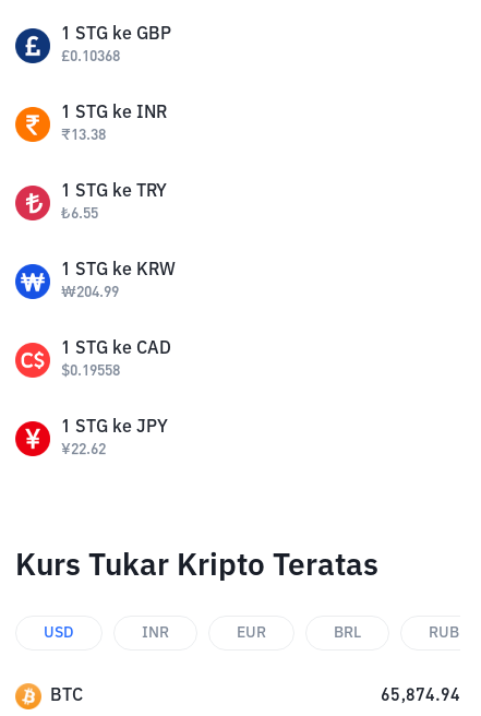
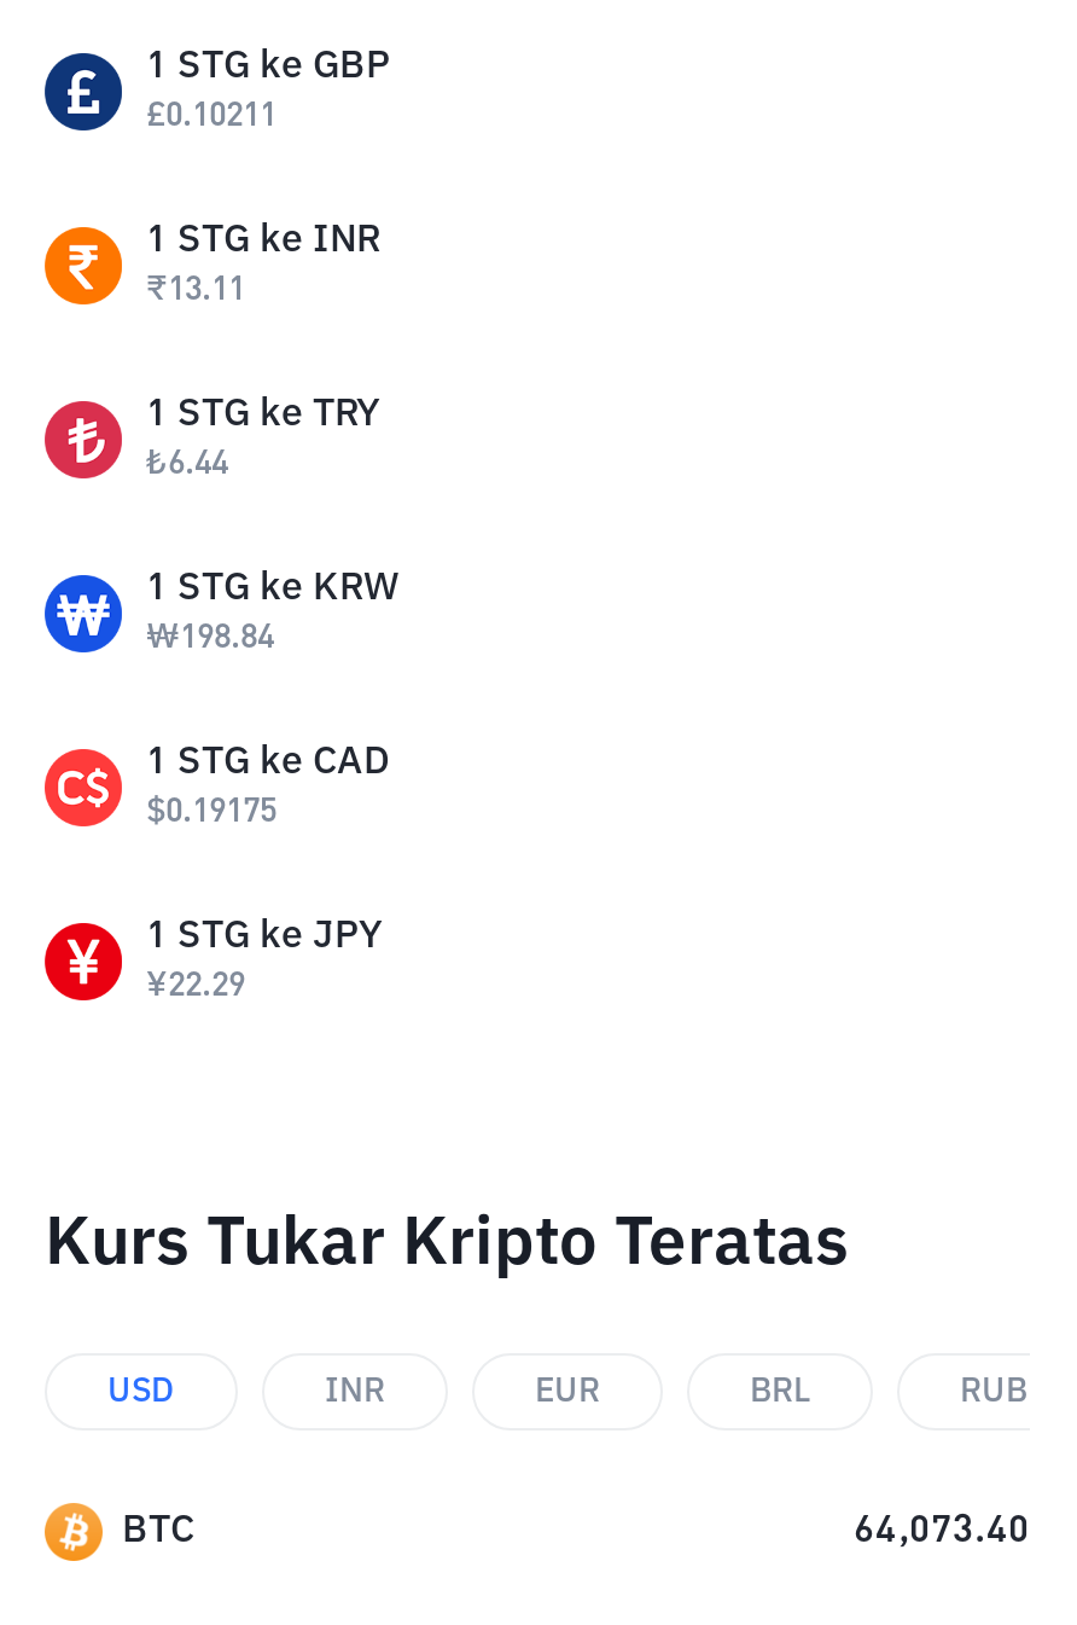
- £0.10368
+ £0.10211

- ₹13.38
+ ₹13.11

- ₺6.55
+ ₺6.44

- ₩204.99
+ ₩198.84

- $0.19558
+ $0.19175

- ¥22.62
+ ¥22.29

- 65,874.94
+ 64,073.40
